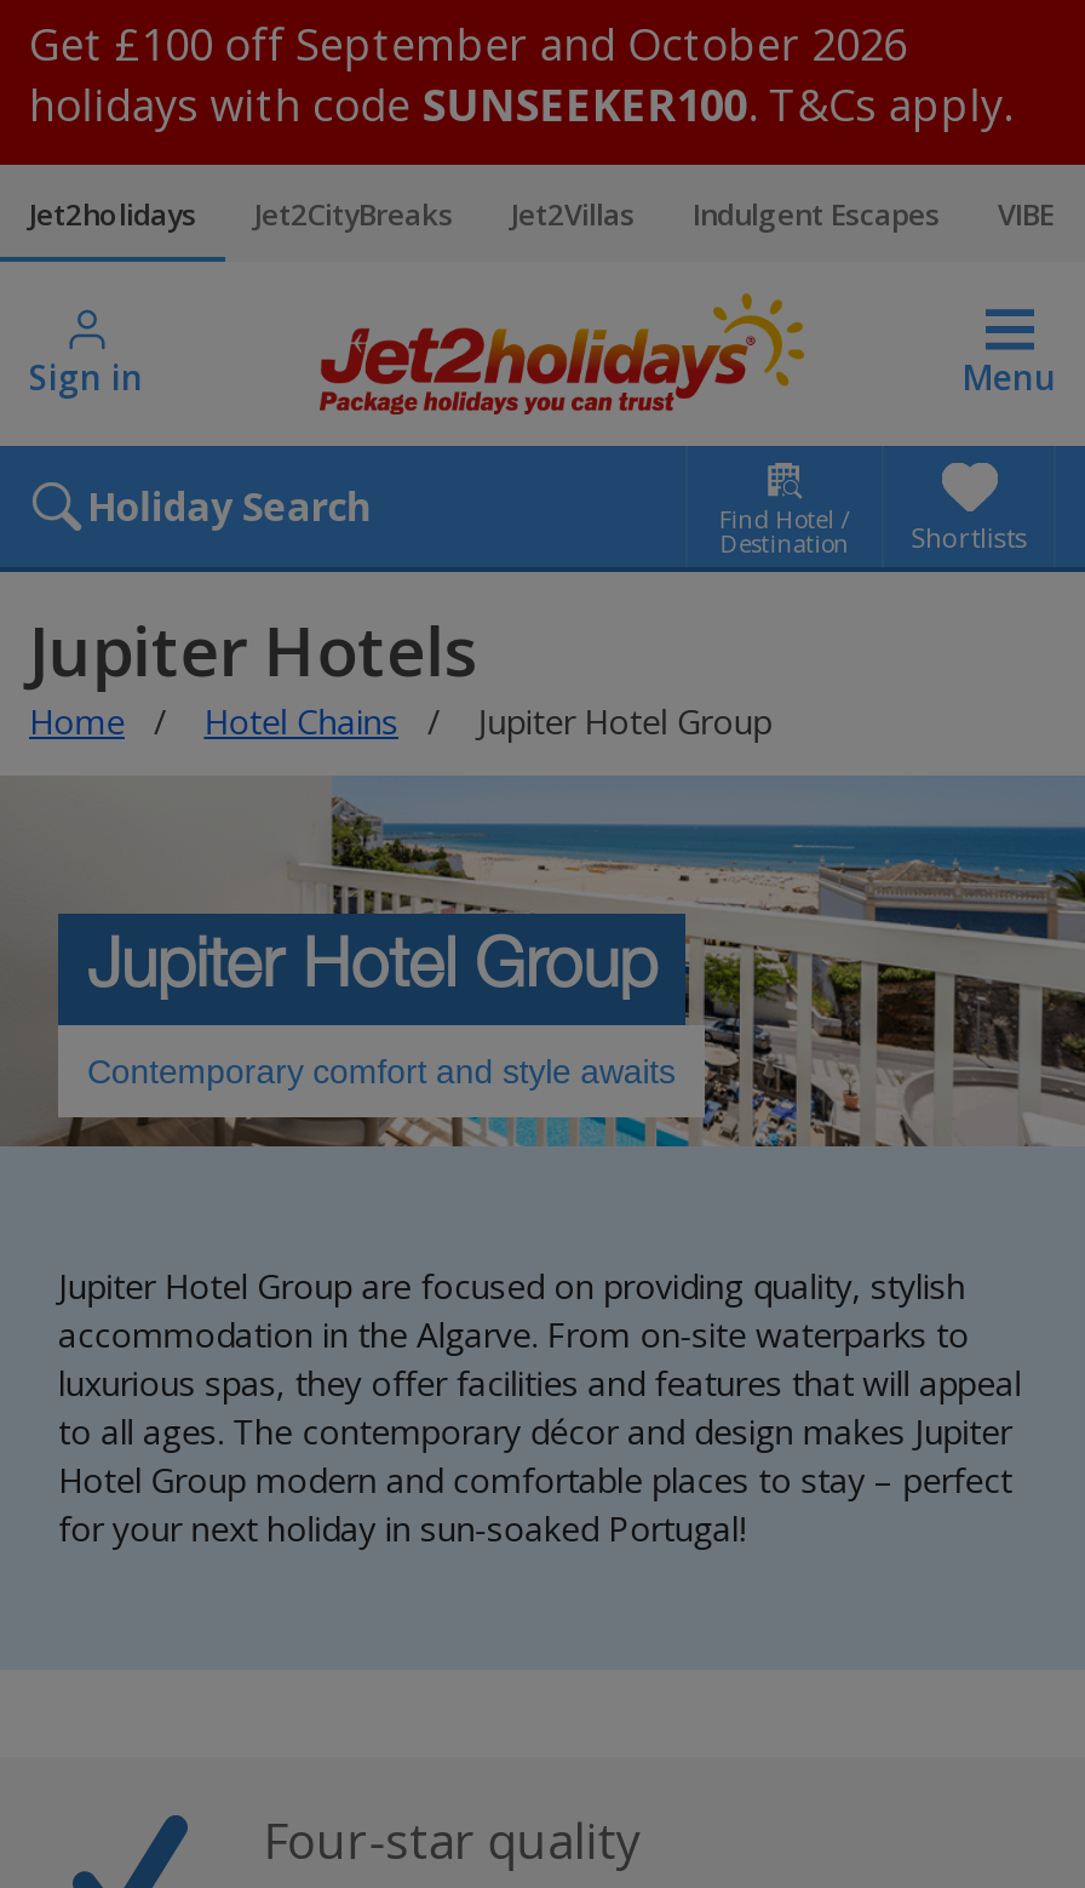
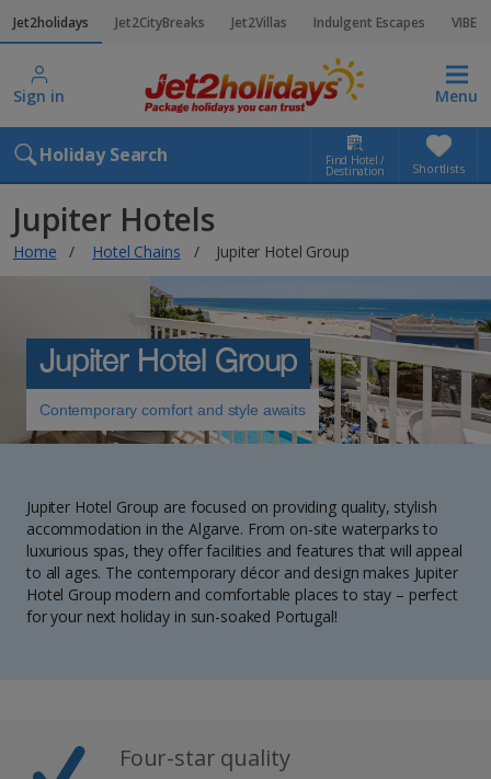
- Get £100 off September and October 2026
- holidays with code SUNSEEKER100. T&Cs apply.
